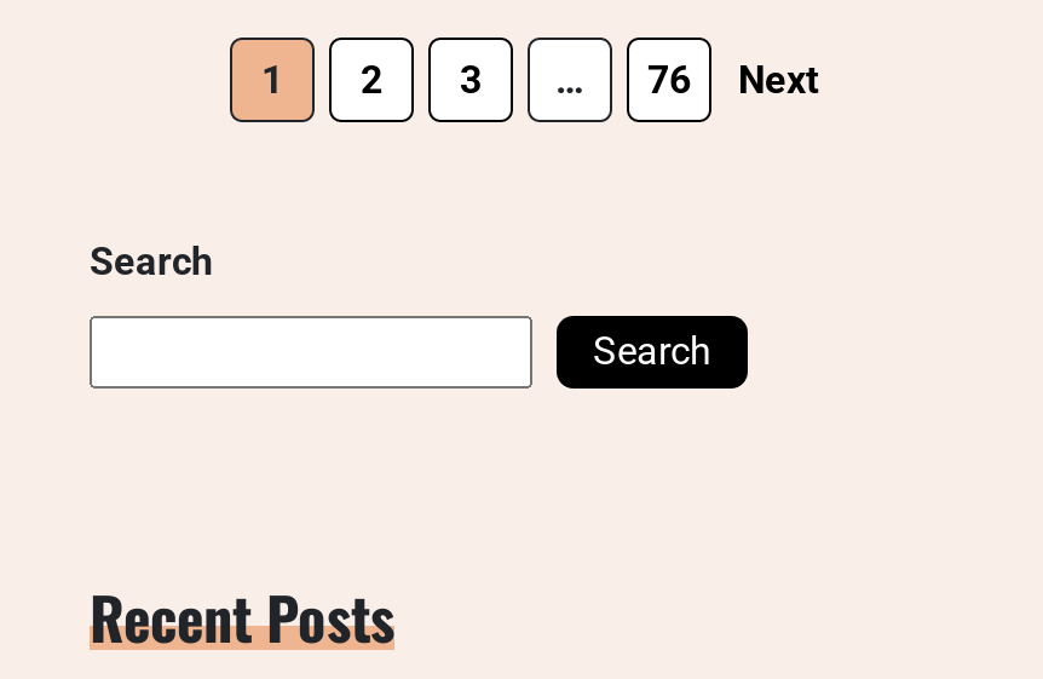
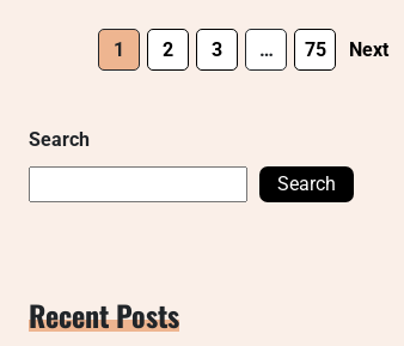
- 76
+ 75
